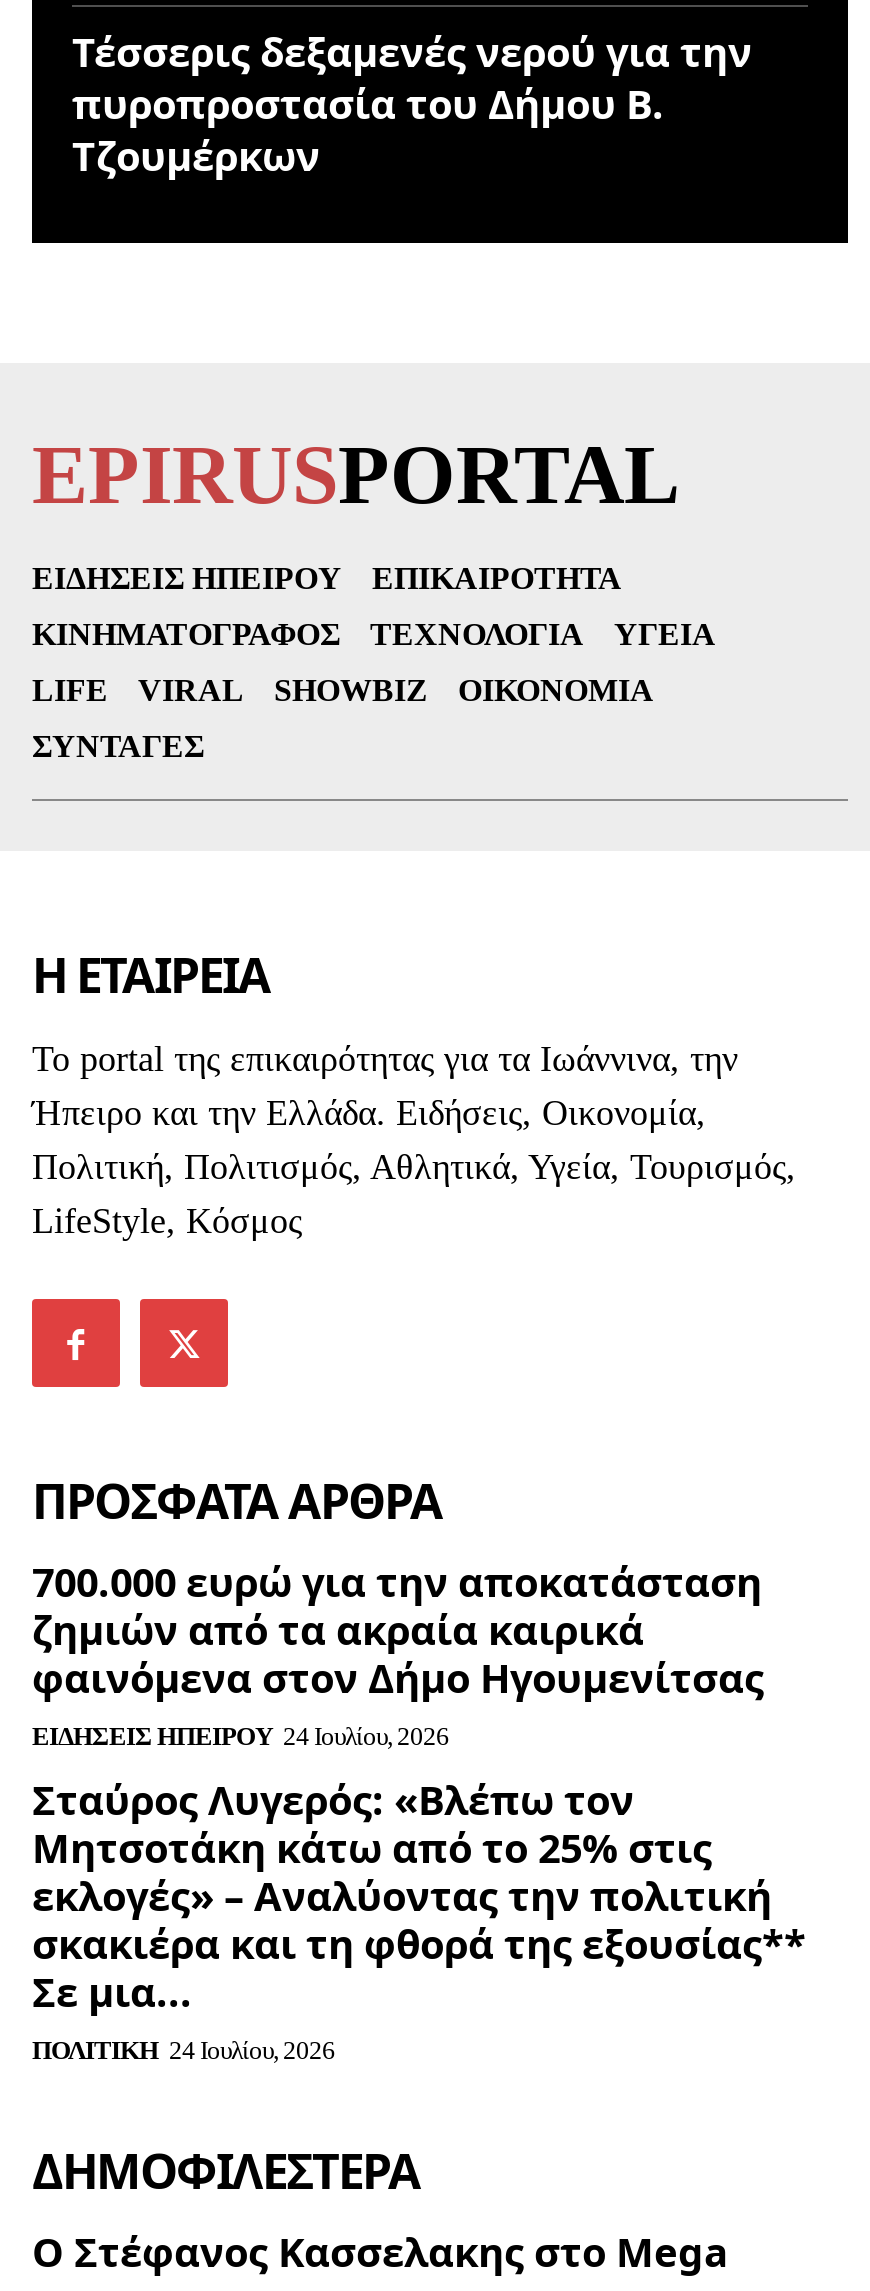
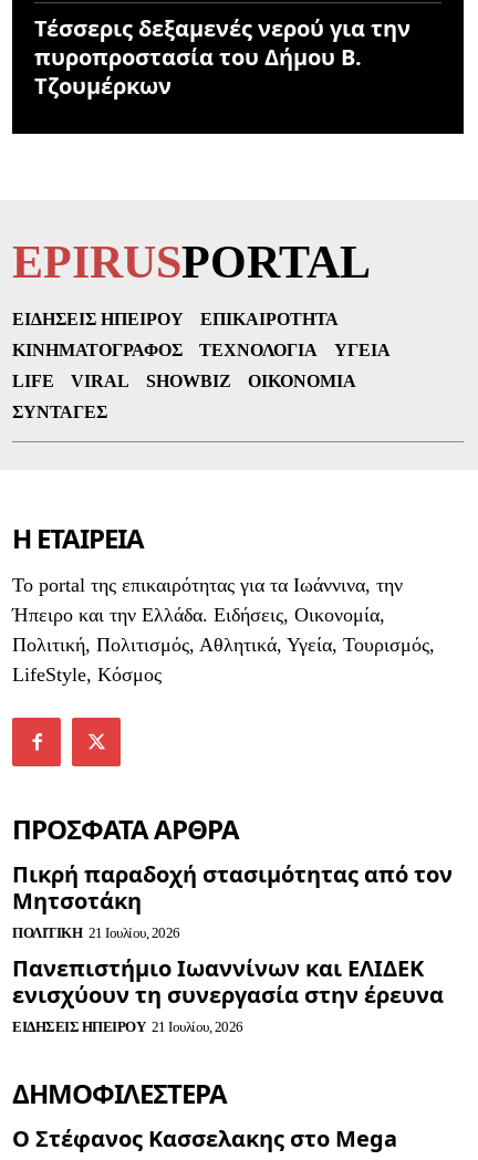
- 700.000 ευρώ για την αποκατάσταση
- ζημιών από τα ακραία καιρικά
- φαινόμενα στον Δήμο Ηγουμενίτσας
- ΕΙΔΉΣΕΙΣ ΗΠΕΊΡΟΥ 24 Ιουλίου, 2026
- Σταύρος Λυγερός: «Βλέπω τον
- Μητσοτάκη κάτω από το 25% στις
- εκλογές» – Αναλύοντας την πολιτική
- σκακιέρα και τη φθορά της εξουσίας**
- Σε μια...
- ΠΟΛΙΤΙΚΉ 24 Ιουλίου, 2026
+ Πικρή παραδοχή στασιμότητας από τον
+ Μητσοτάκη
+ ΠΟΛΙΤΙΚΉ 21 Ιουλίου, 2026
+ Πανεπιστήμιο Ιωαννίνων και ΕΛΙΔΕΚ
+ ενισχύουν τη συνεργασία στην έρευνα
+ ΕΙΔΉΣΕΙΣ ΗΠΕΊΡΟΥ 21 Ιουλίου, 2026
